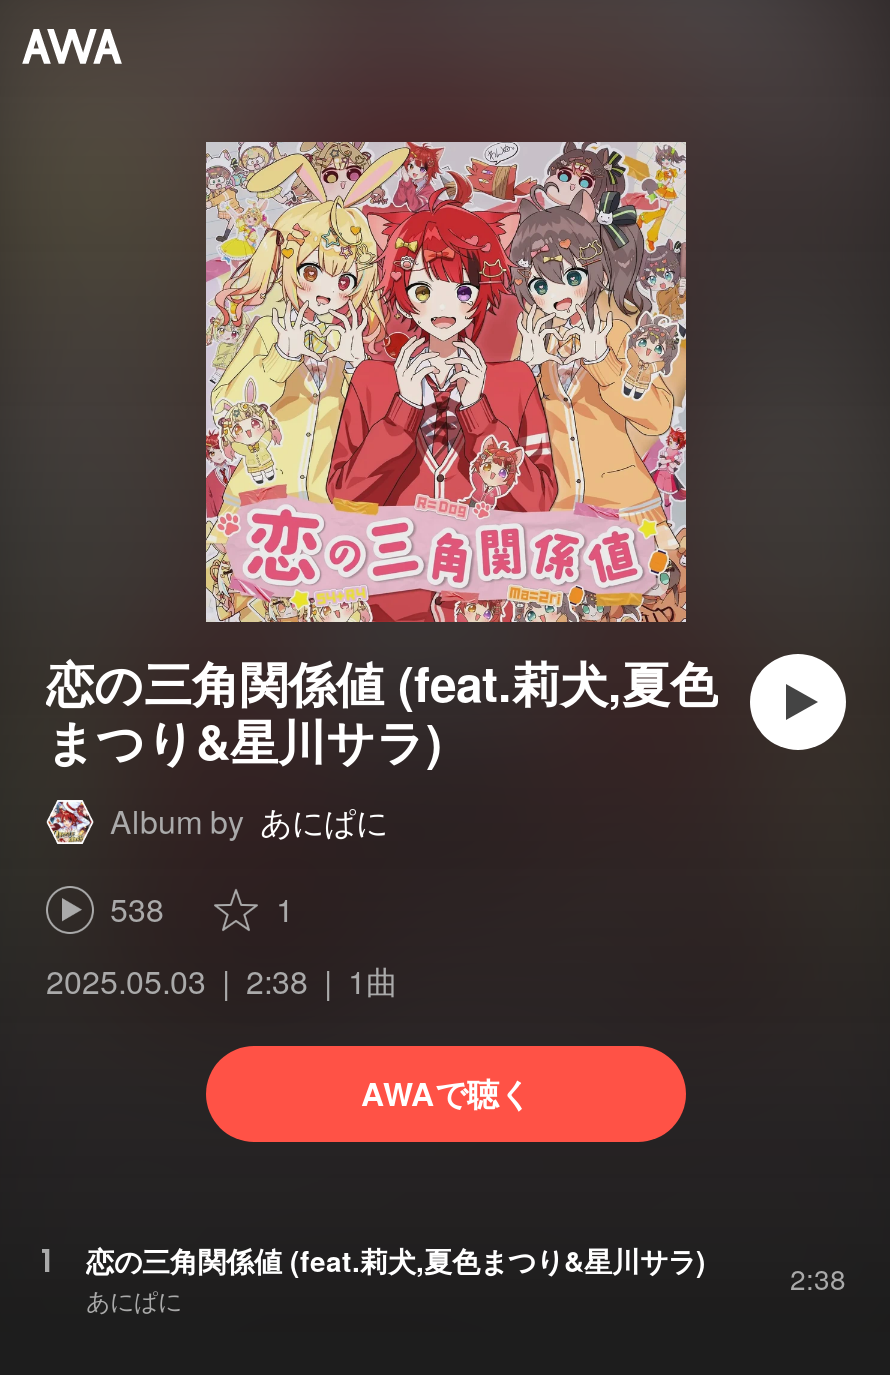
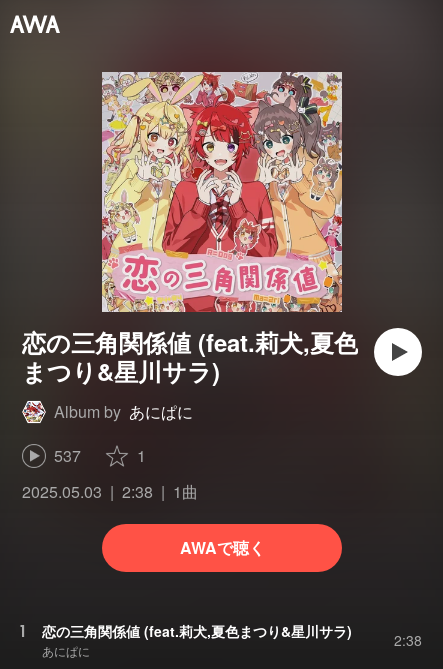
- 538
+ 537
